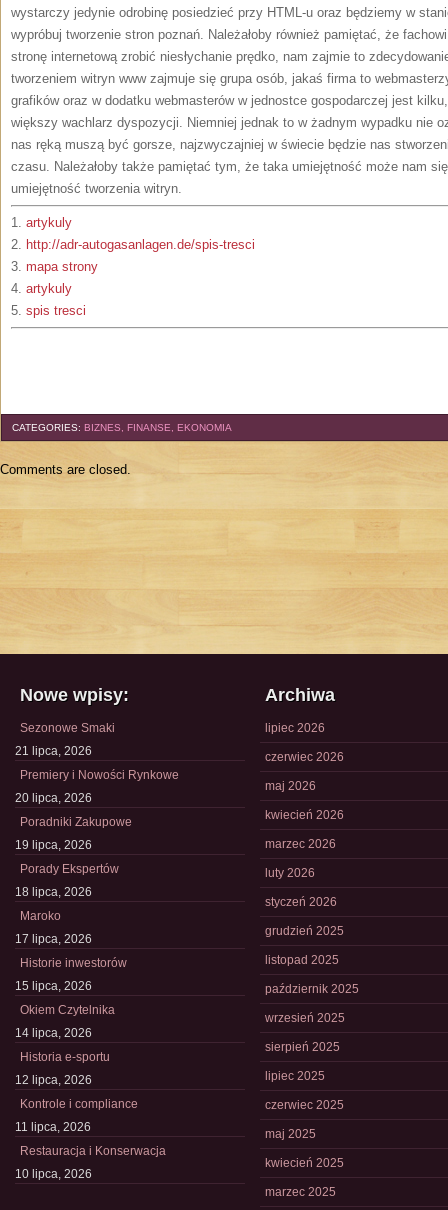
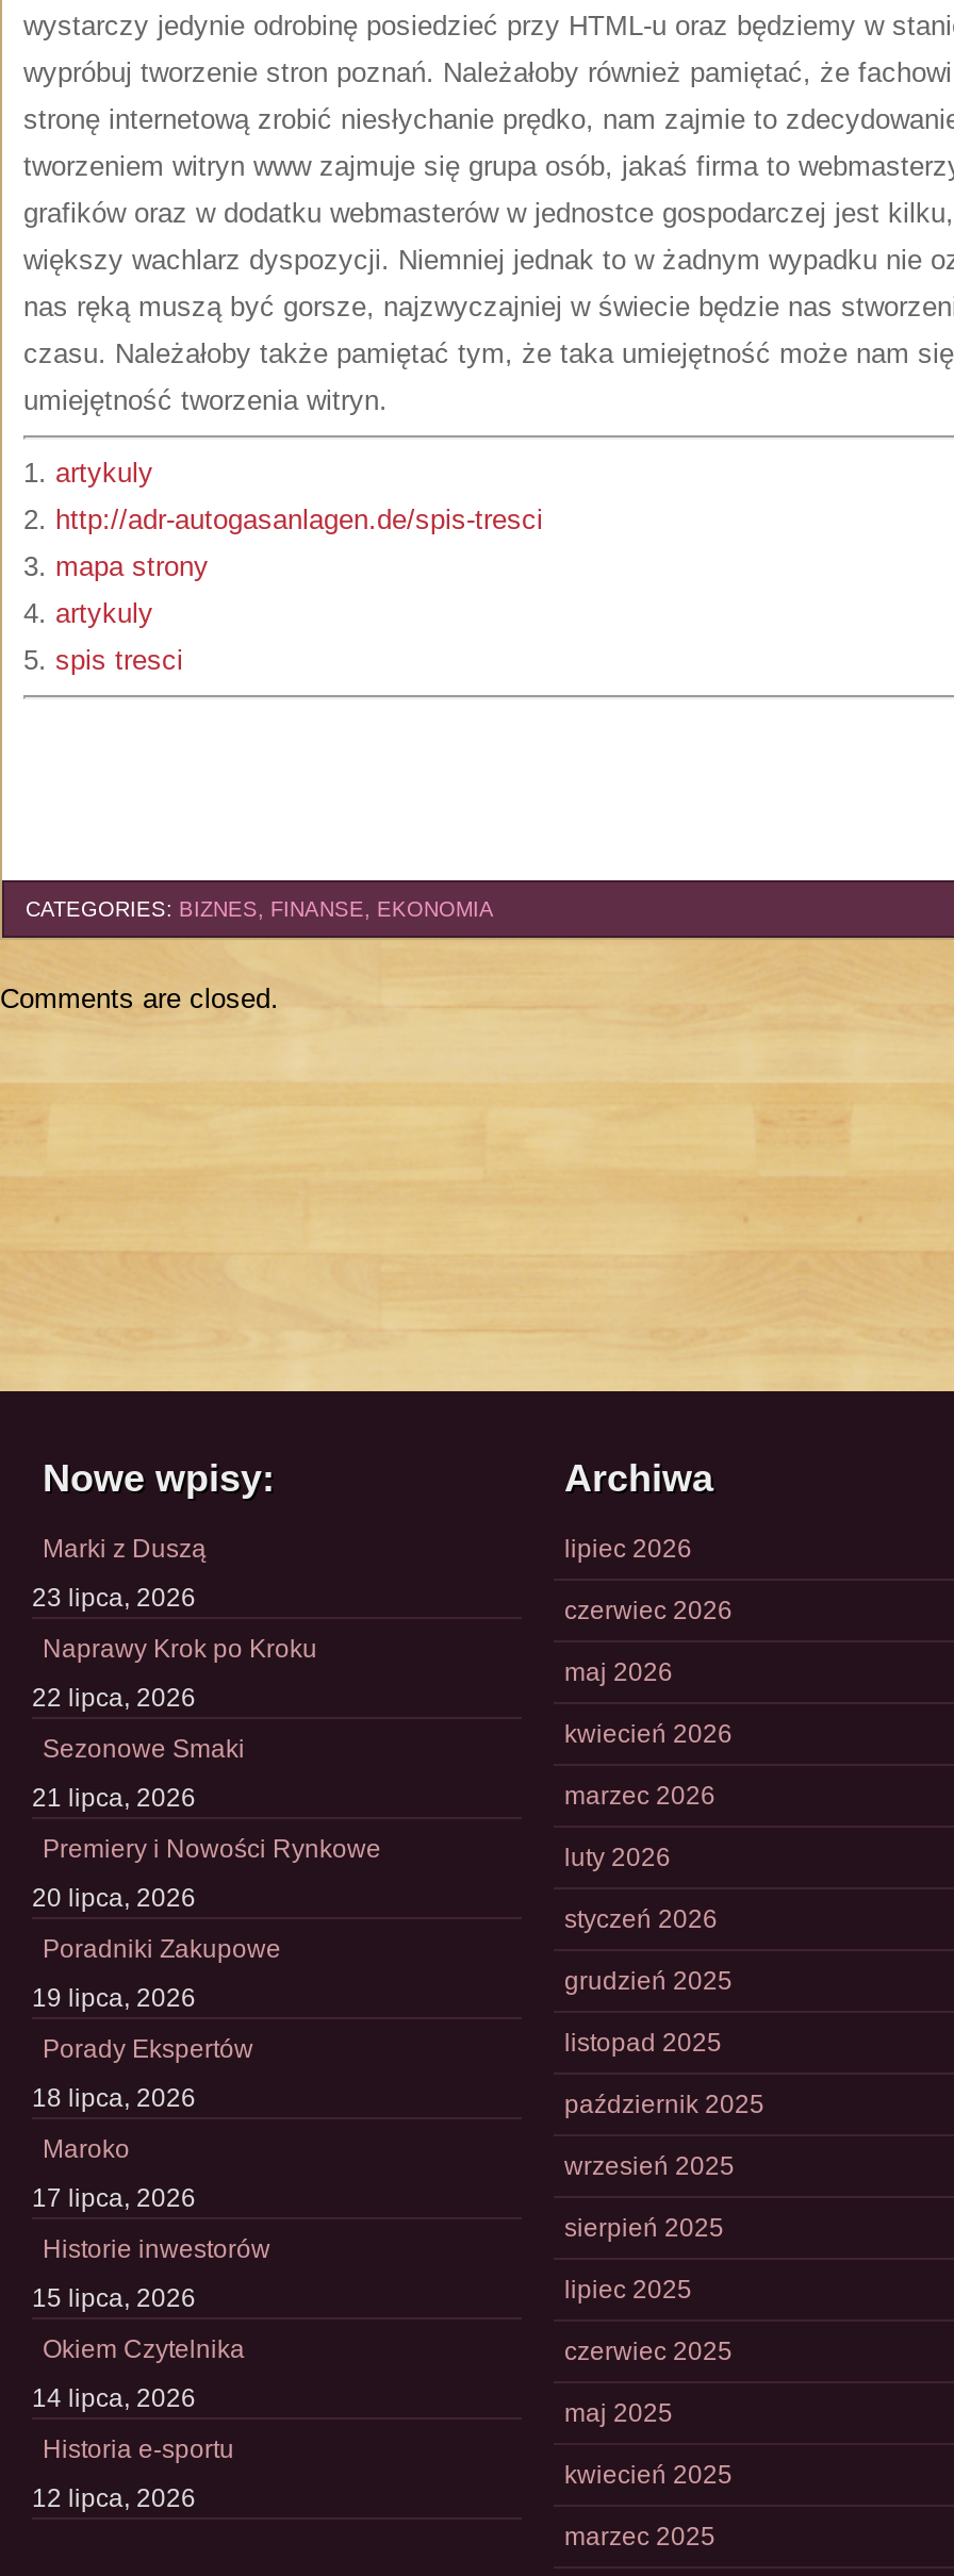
moved down: Sezonowe Smaki | 21 lipca, 2026 | Premiery i Nowości Rynkowe | ... | Historia e-sportu | 12 lipca, 2026

+ Marki z Duszą
+ 23 lipca, 2026
+ Naprawy Krok po Kroku
+ 22 lipca, 2026

- Kontrole i compliance
- 11 lipca, 2026
- Restauracja i Konserwacja
- 10 lipca, 2026
